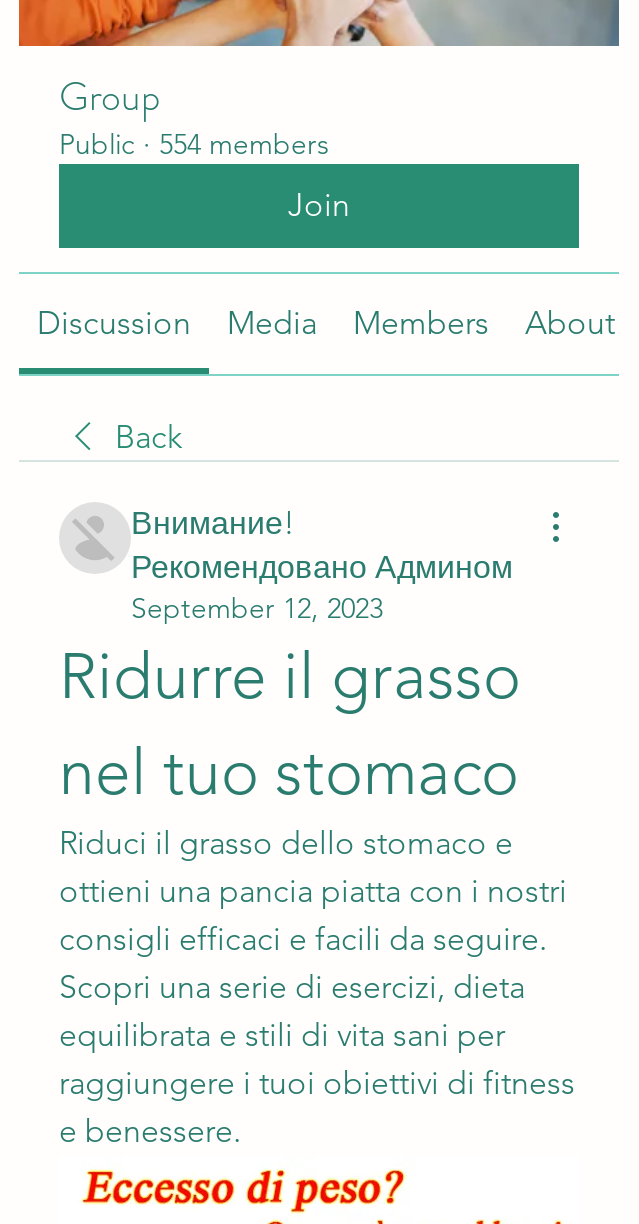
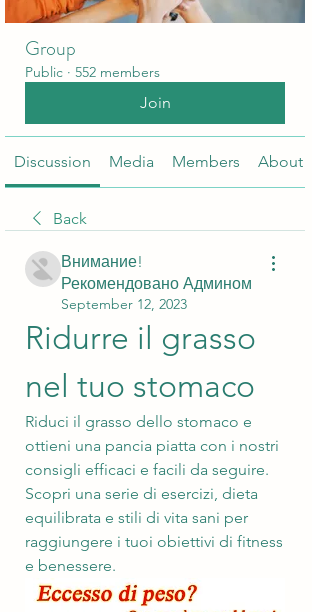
- Public · 554 members
+ Public · 552 members
